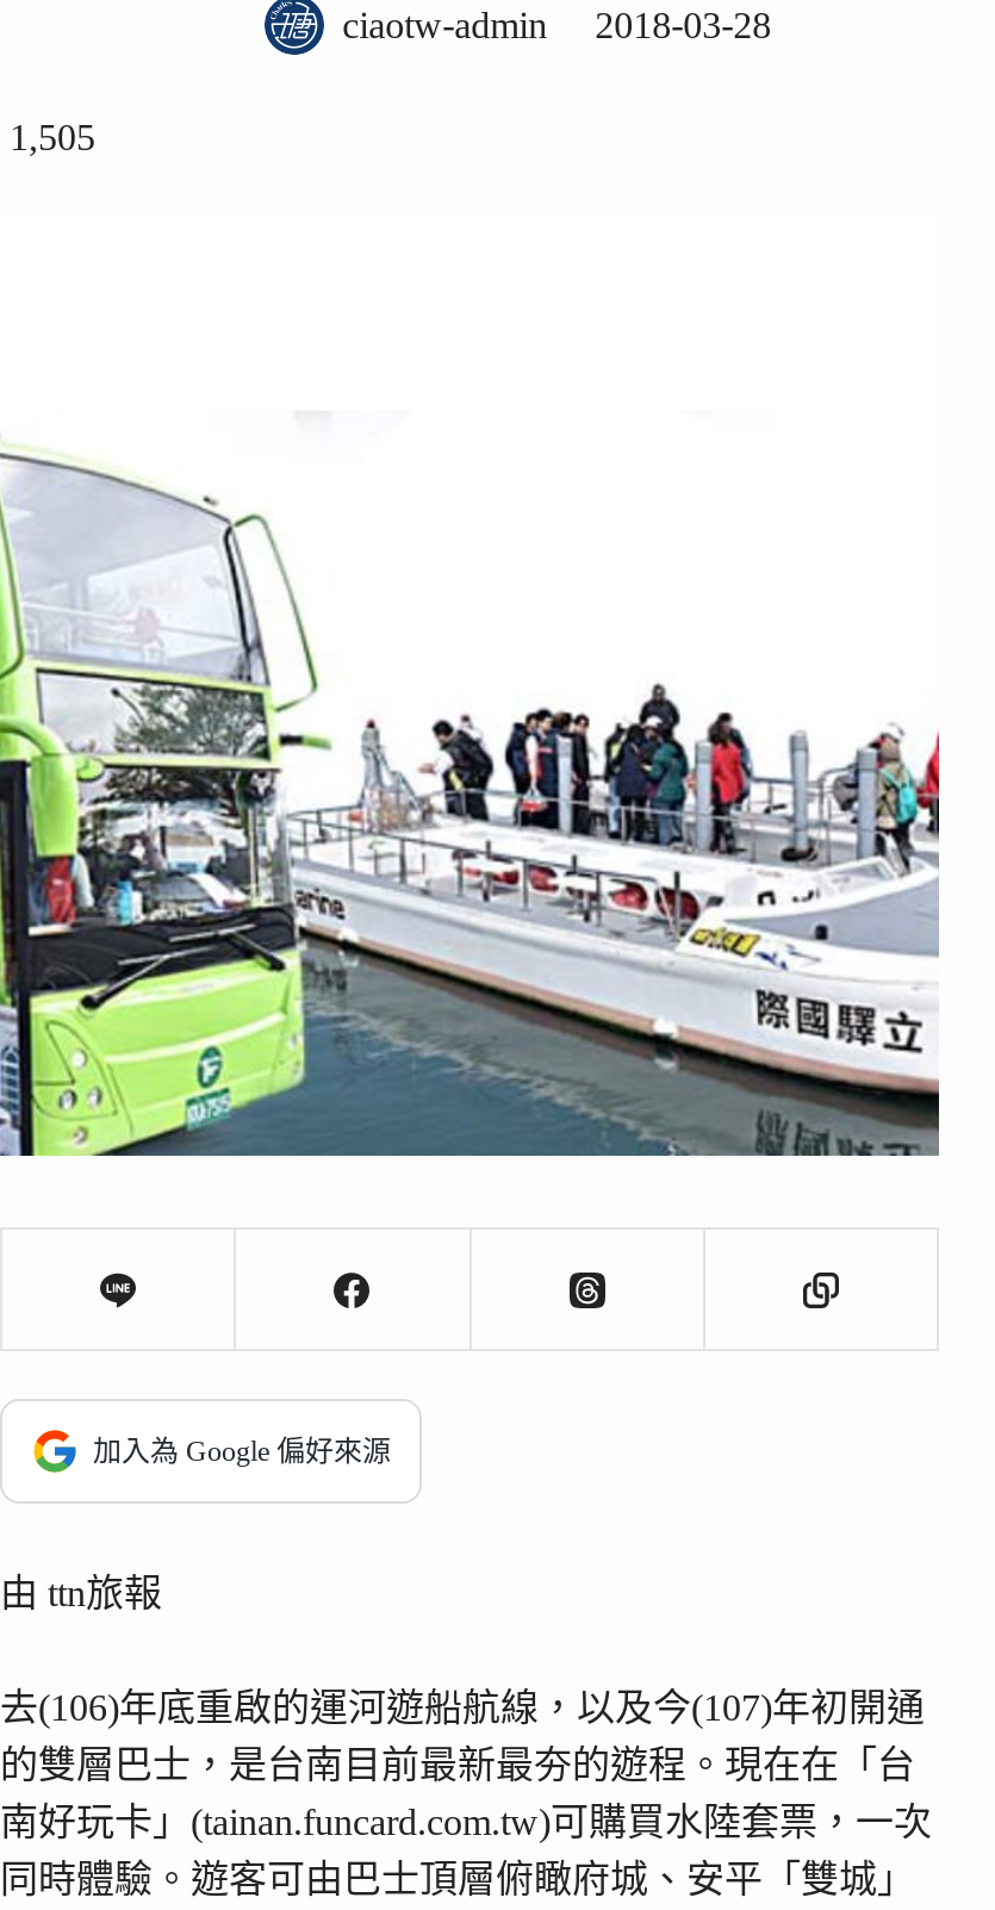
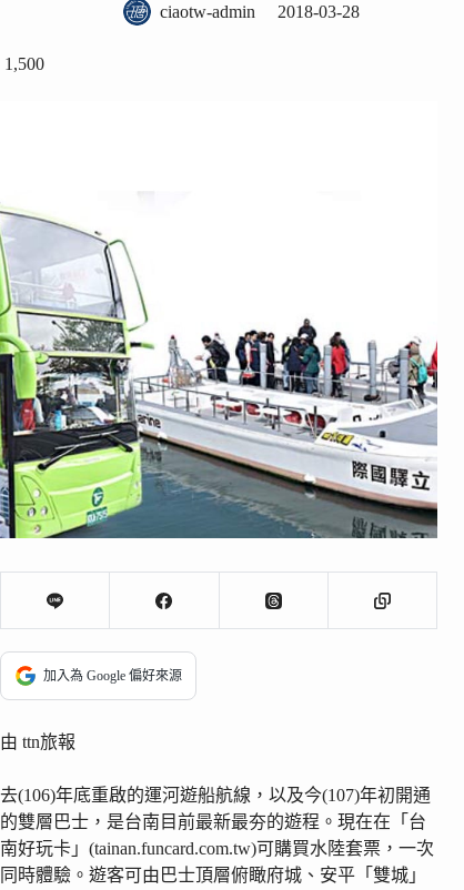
- 1,505
+ 1,500
